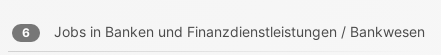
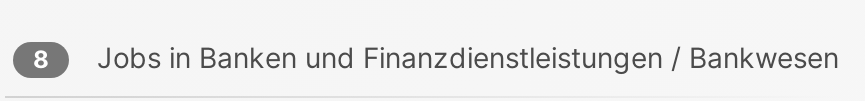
- 6 Jobs in Banken und Finanzdienstleistungen / Bankwesen
+ 8 Jobs in Banken und Finanzdienstleistungen / Bankwesen
